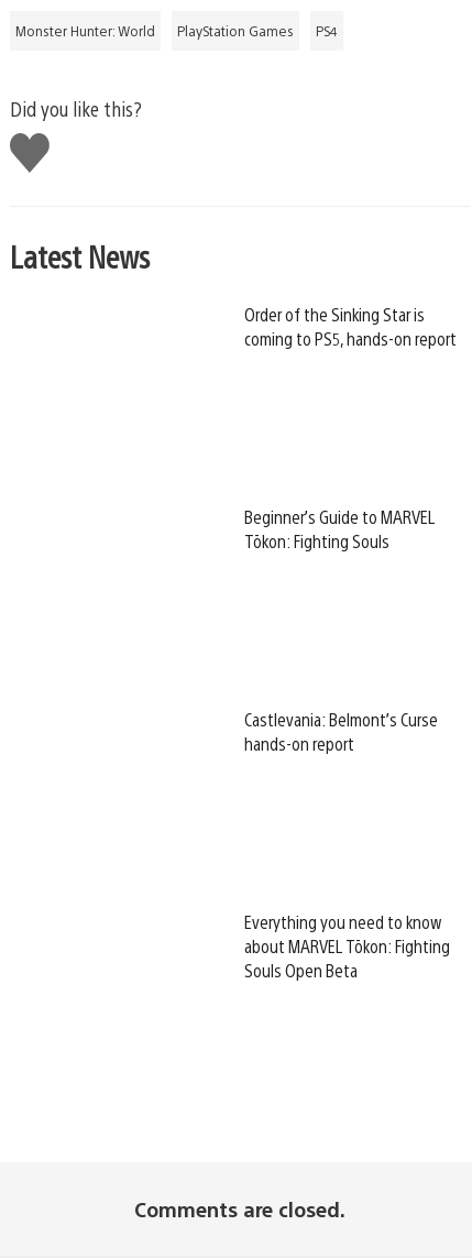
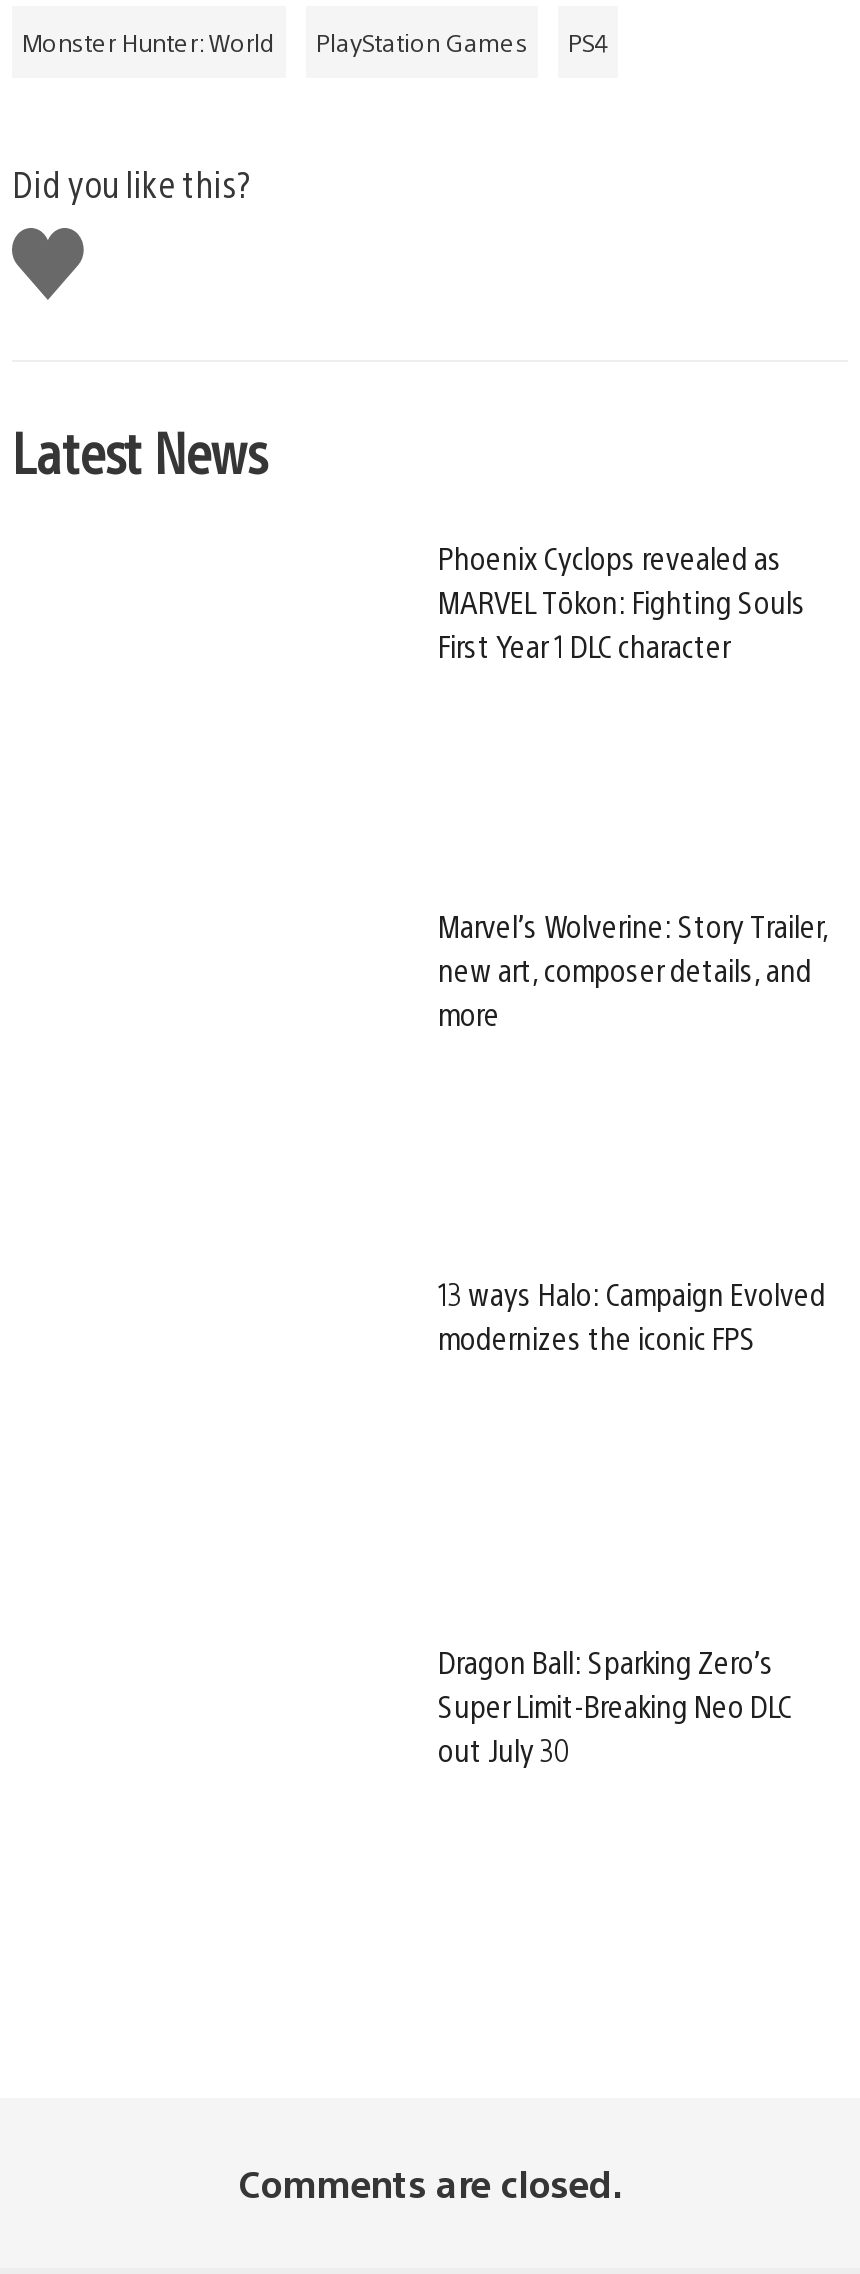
- Order of the Sinking Star is
- coming to PS5, hands-on report
+ Phoenix Cyclops revealed as
+ MARVEL Tōkon: Fighting Souls
+ First Year 1 DLC character

- Beginner’s Guide to MARVEL
- Tōkon: Fighting Souls
+ Marvel’s Wolverine: Story Trailer,
+ new art, composer details, and
+ more

- Castlevania: Belmont’s Curse
- hands-on report
+ 13 ways Halo: Campaign Evolved
+ modernizes the iconic FPS

- Everything you need to know
- about MARVEL Tōkon: Fighting
- Souls Open Beta
+ Dragon Ball: Sparking Zero’s
+ Super Limit-Breaking Neo DLC
+ out July 30
